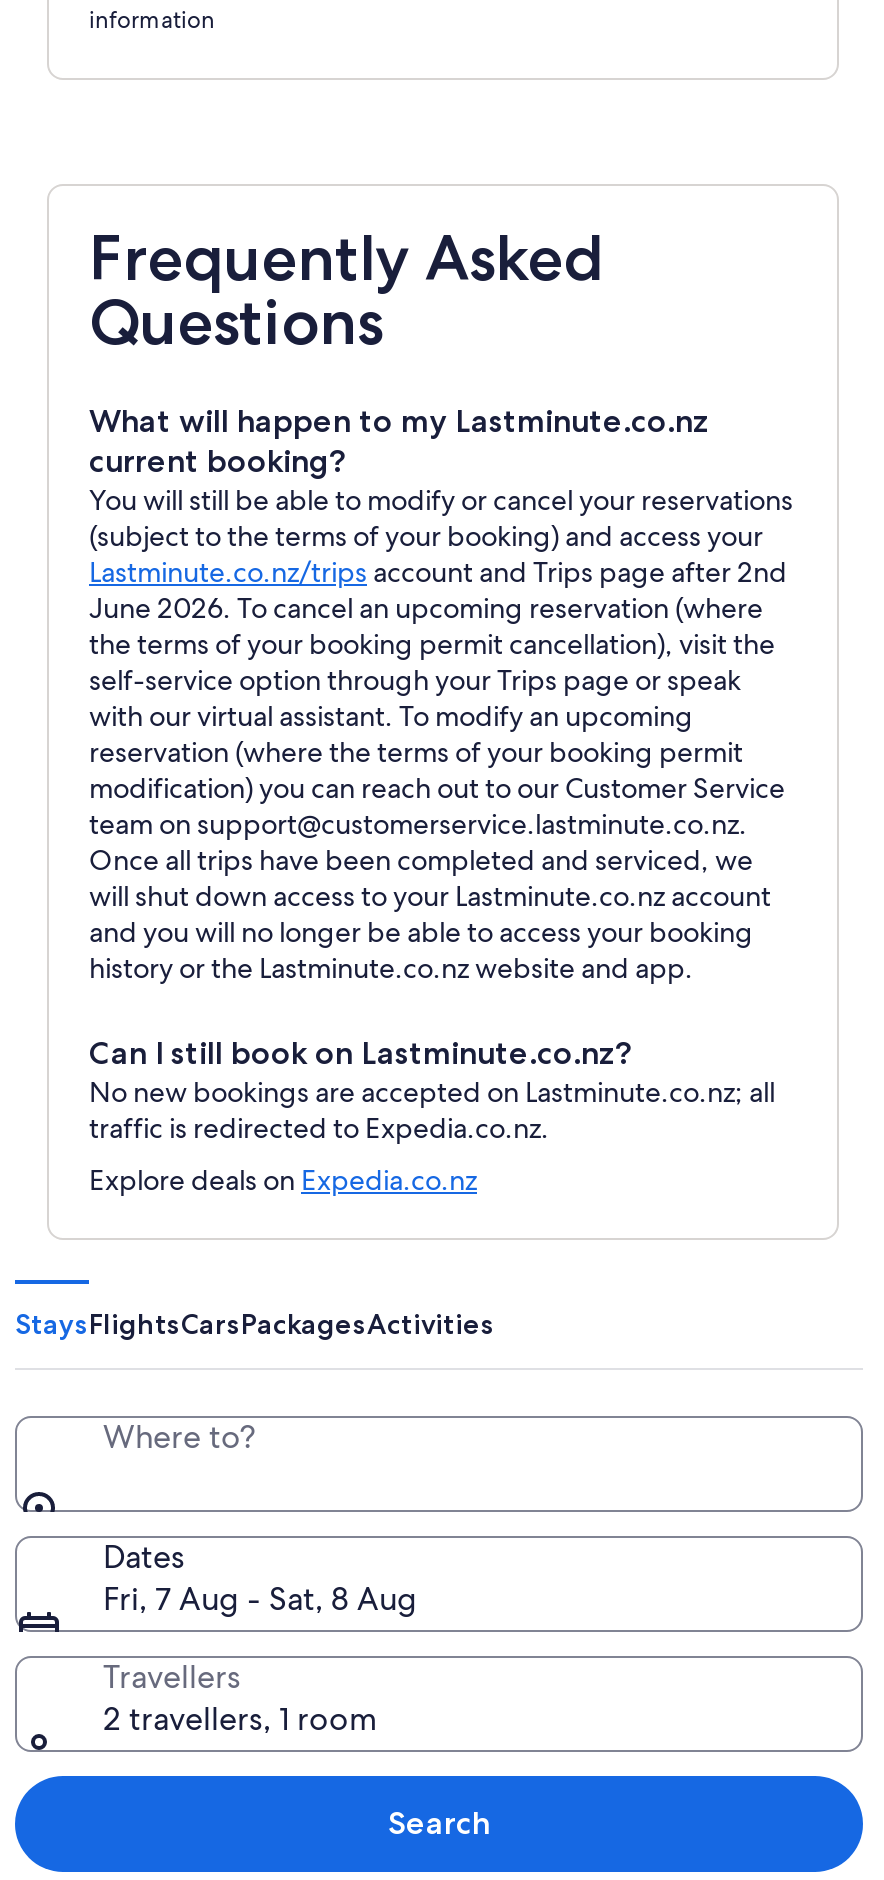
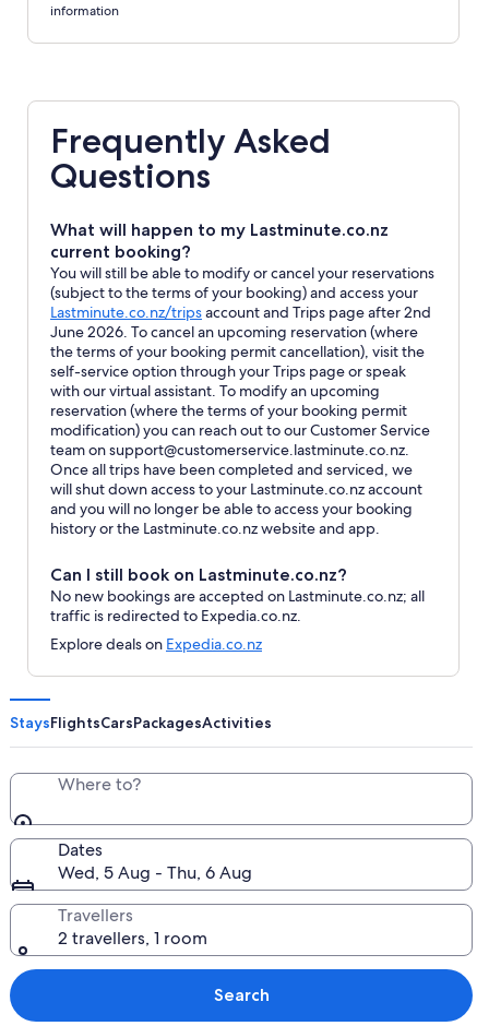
- Fri, 7 Aug - Sat, 8 Aug
+ Wed, 5 Aug - Thu, 6 Aug
